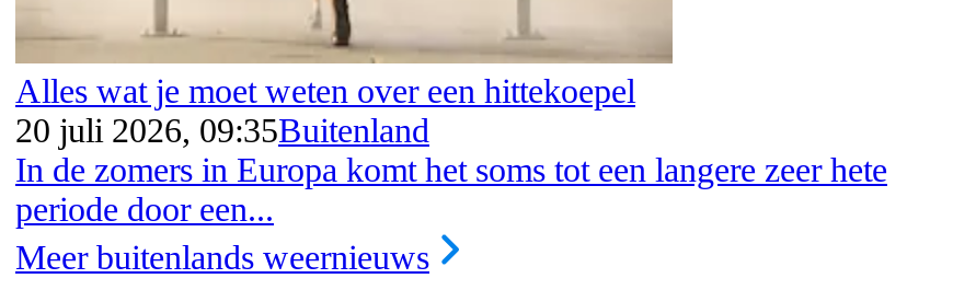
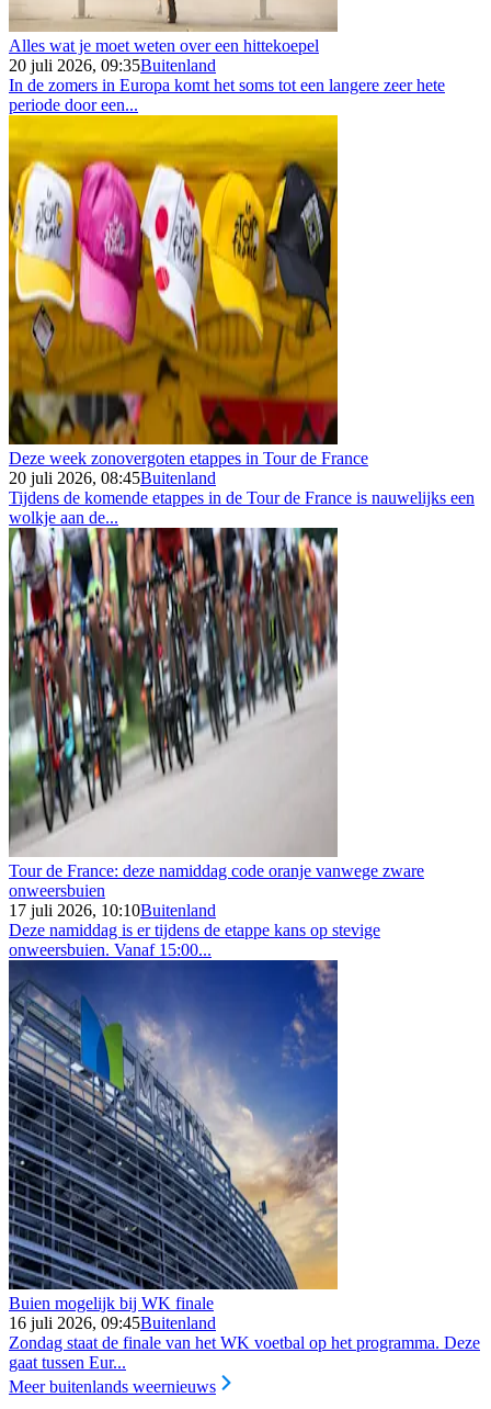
+ [image]
+ Deze week zonovergoten etappes in Tour de France
+ 20 juli 2026, 08:45Buitenland
+ Tijdens de komende etappes in de Tour de France is nauwelijks een
+ wolkje aan de...

+ [image]
+ Tour de France: deze namiddag code oranje vanwege zware
+ onweersbuien
+ 17 juli 2026, 10:10Buitenland
+ Deze namiddag is er tijdens de etappe kans op stevige
+ onweersbuien. Vanaf 15:00...

+ [image]
+ Buien mogelijk bij WK finale
+ 16 juli 2026, 09:45Buitenland
+ Zondag staat de finale van het WK voetbal op het programma. Deze
+ gaat tussen Eur...
